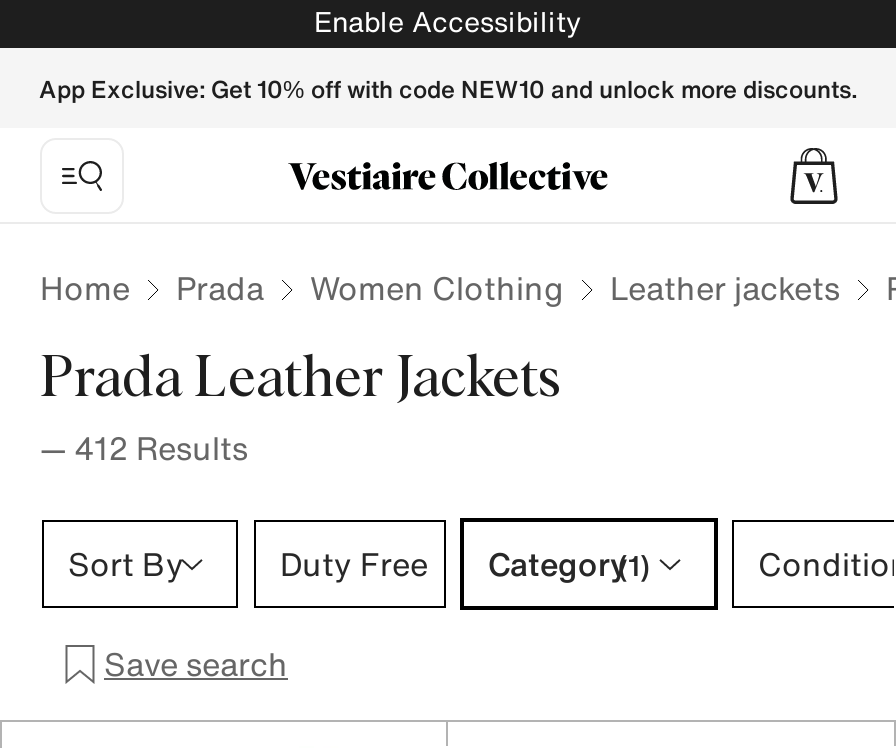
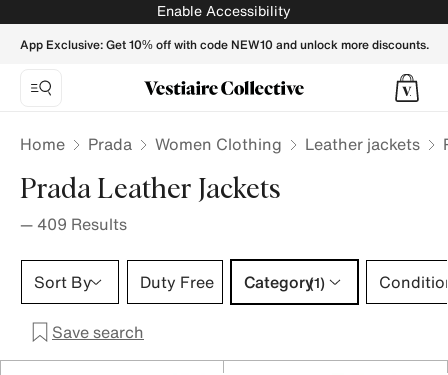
- — 412 Results
+ — 409 Results
